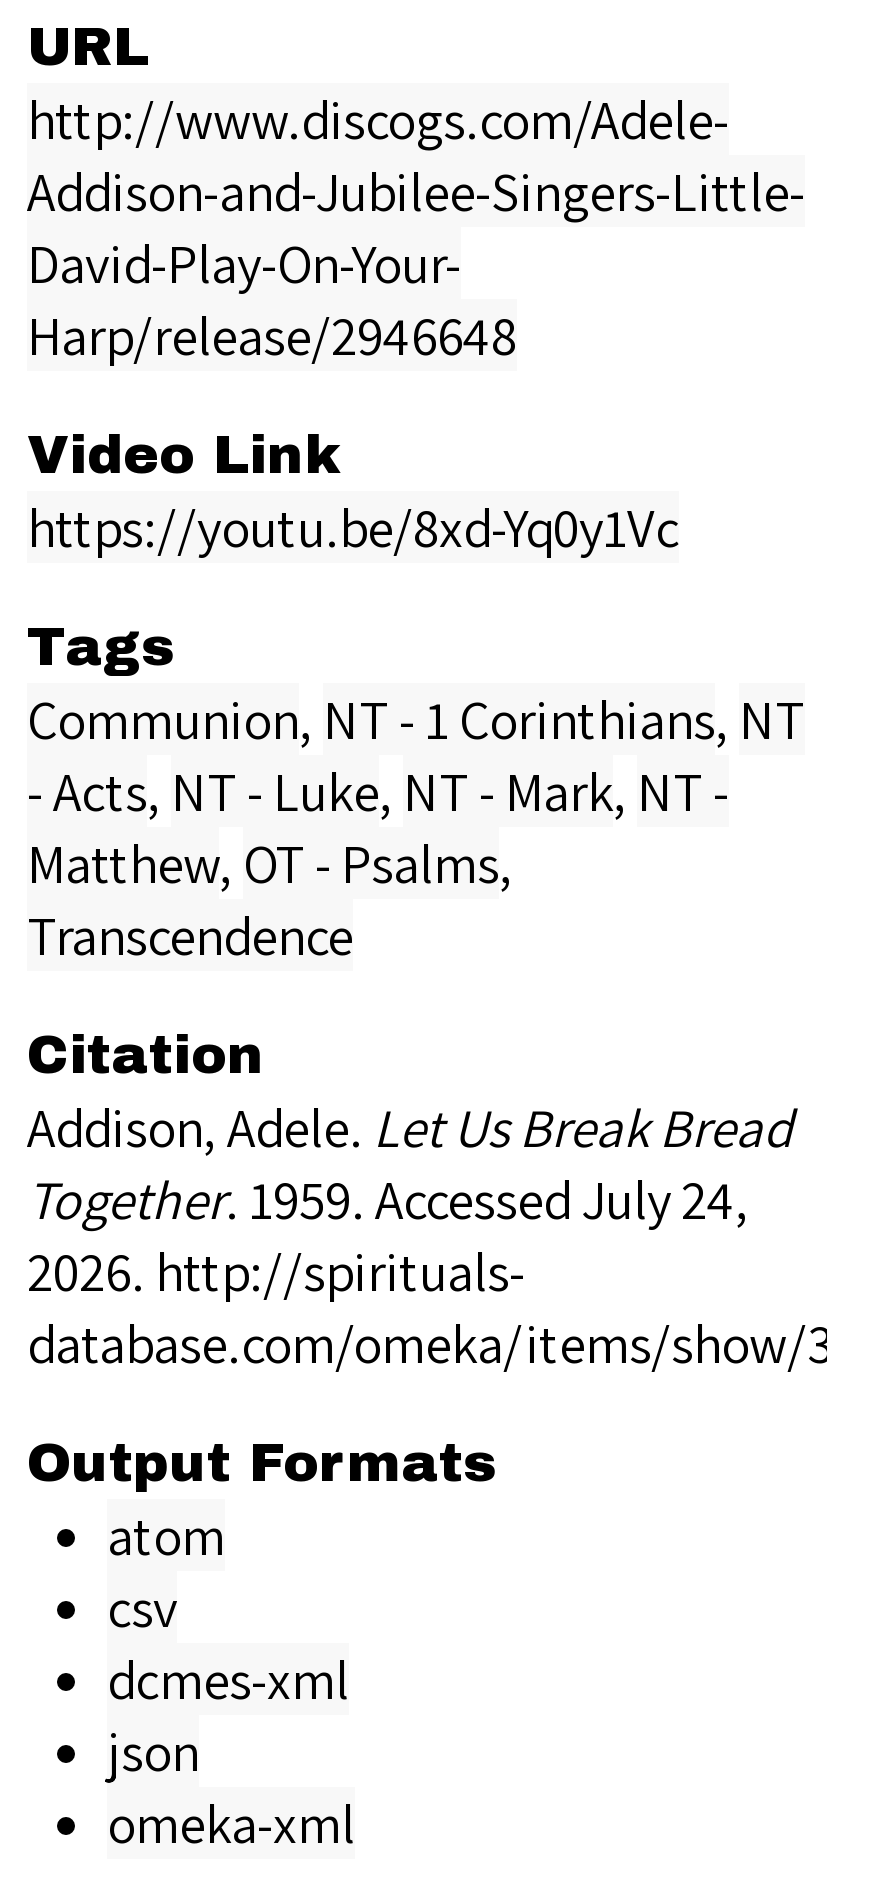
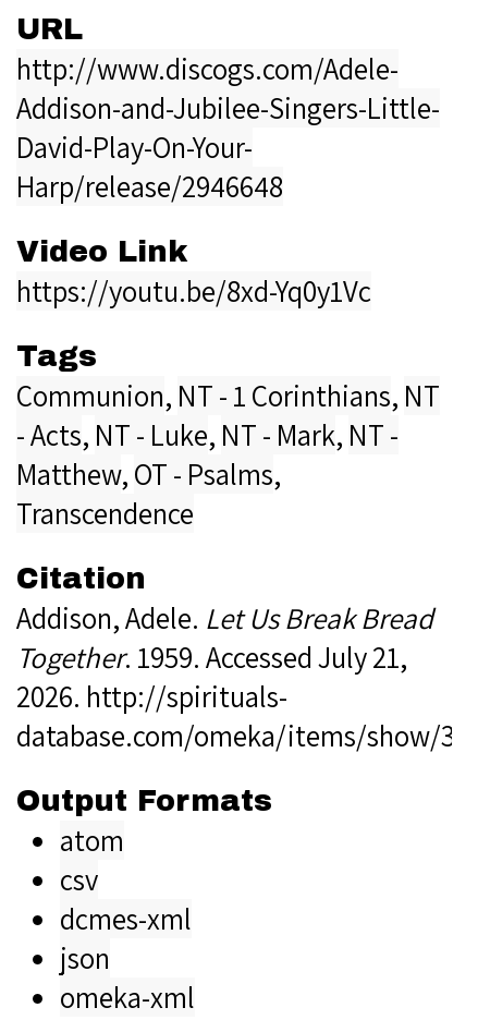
- Together. 1959. Accessed July 24,
+ Together. 1959. Accessed July 21,
